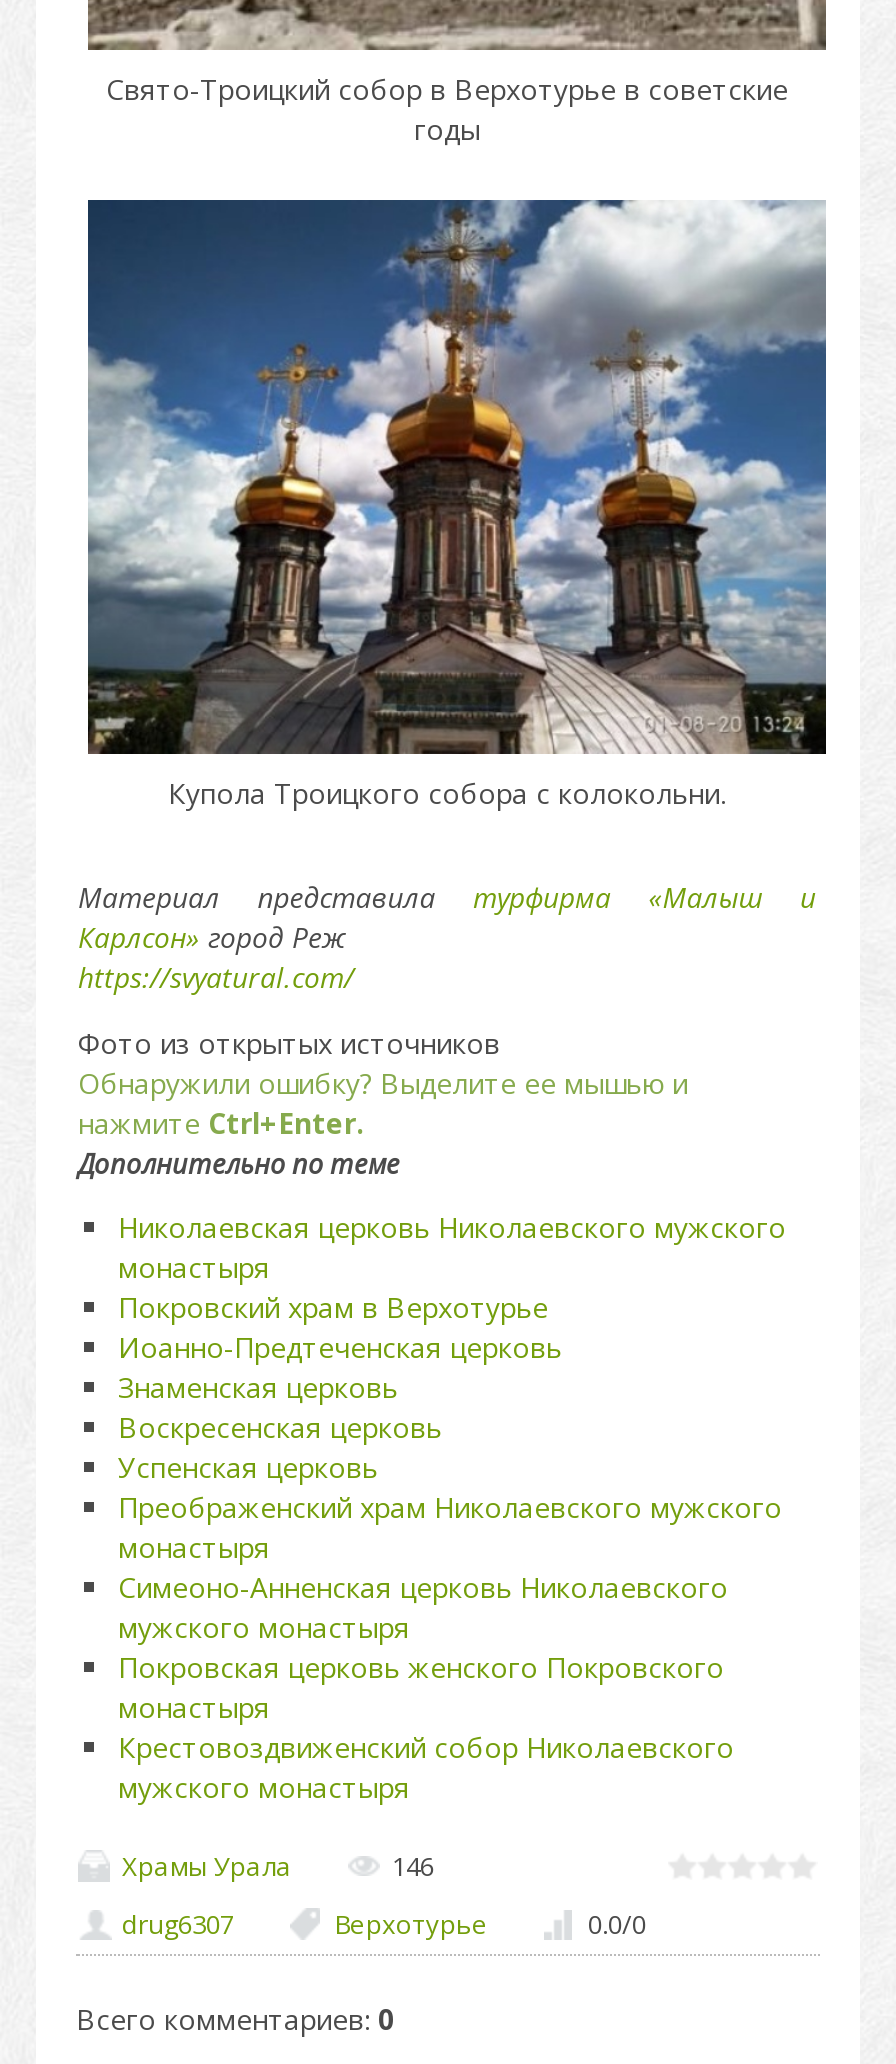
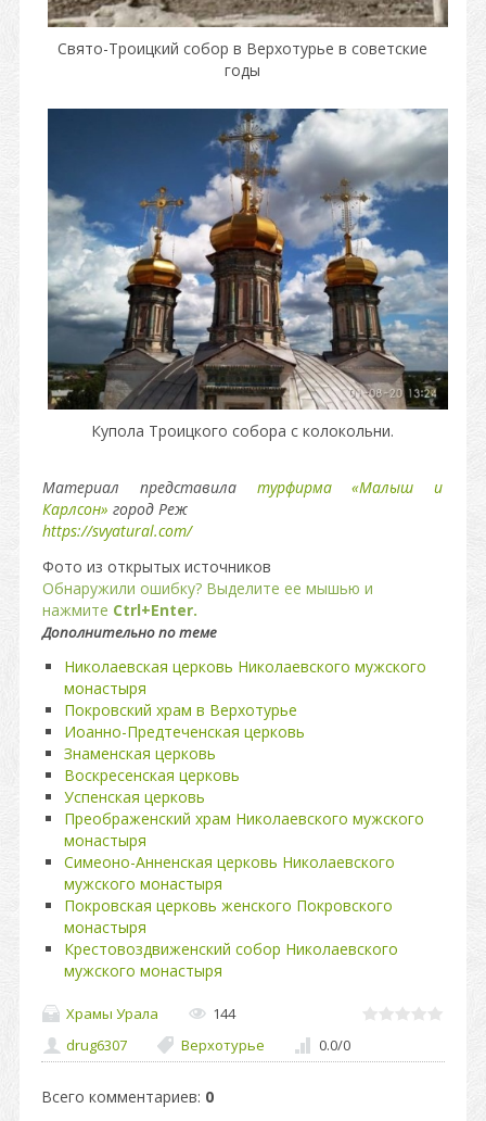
- 146
+ 144
